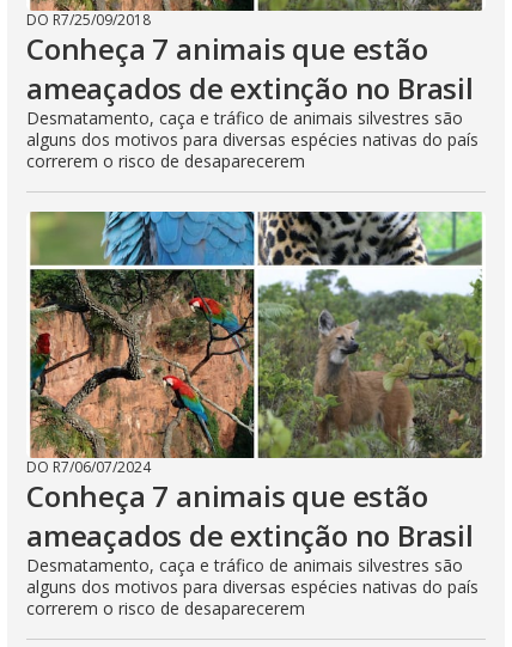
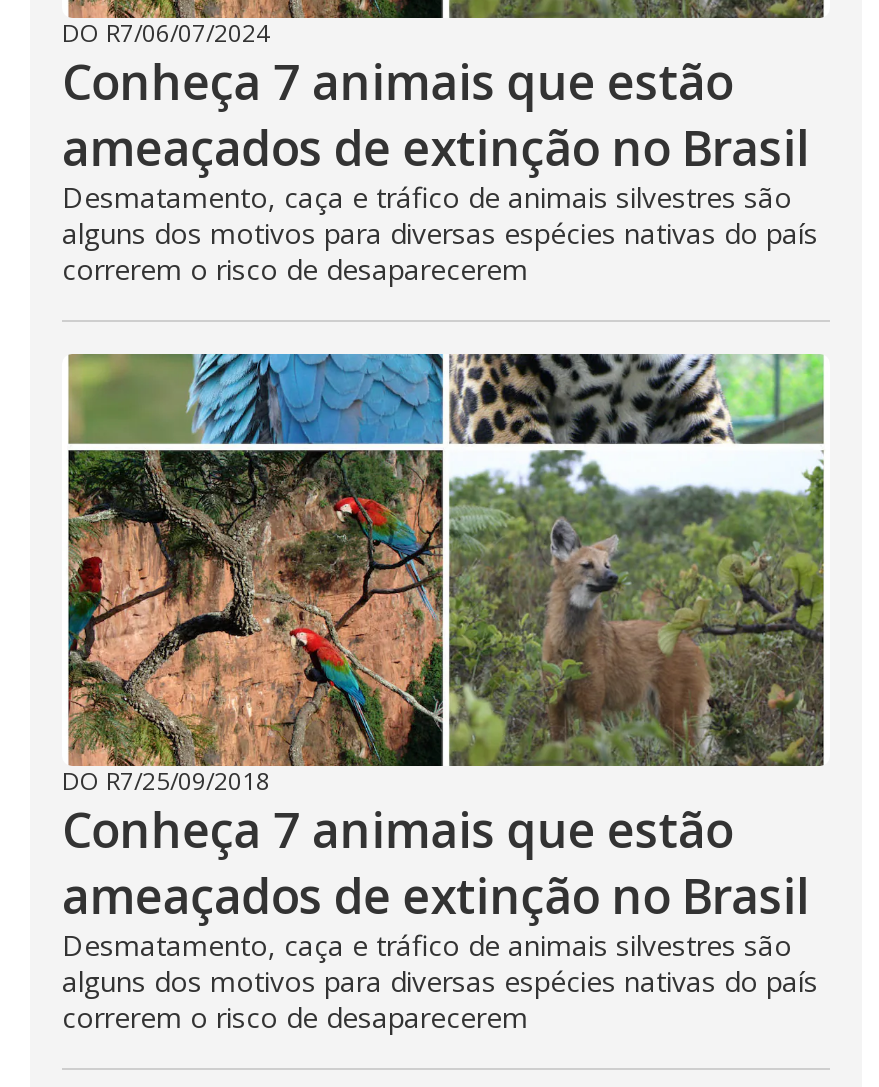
- DO R7/25/09/2018
+ DO R7/06/07/2024

- DO R7/06/07/2024
+ DO R7/25/09/2018
